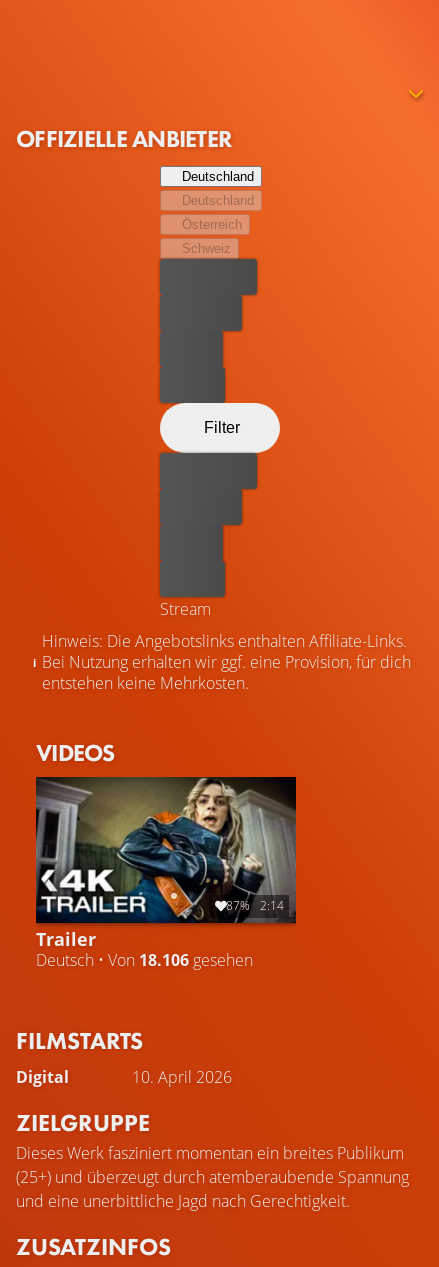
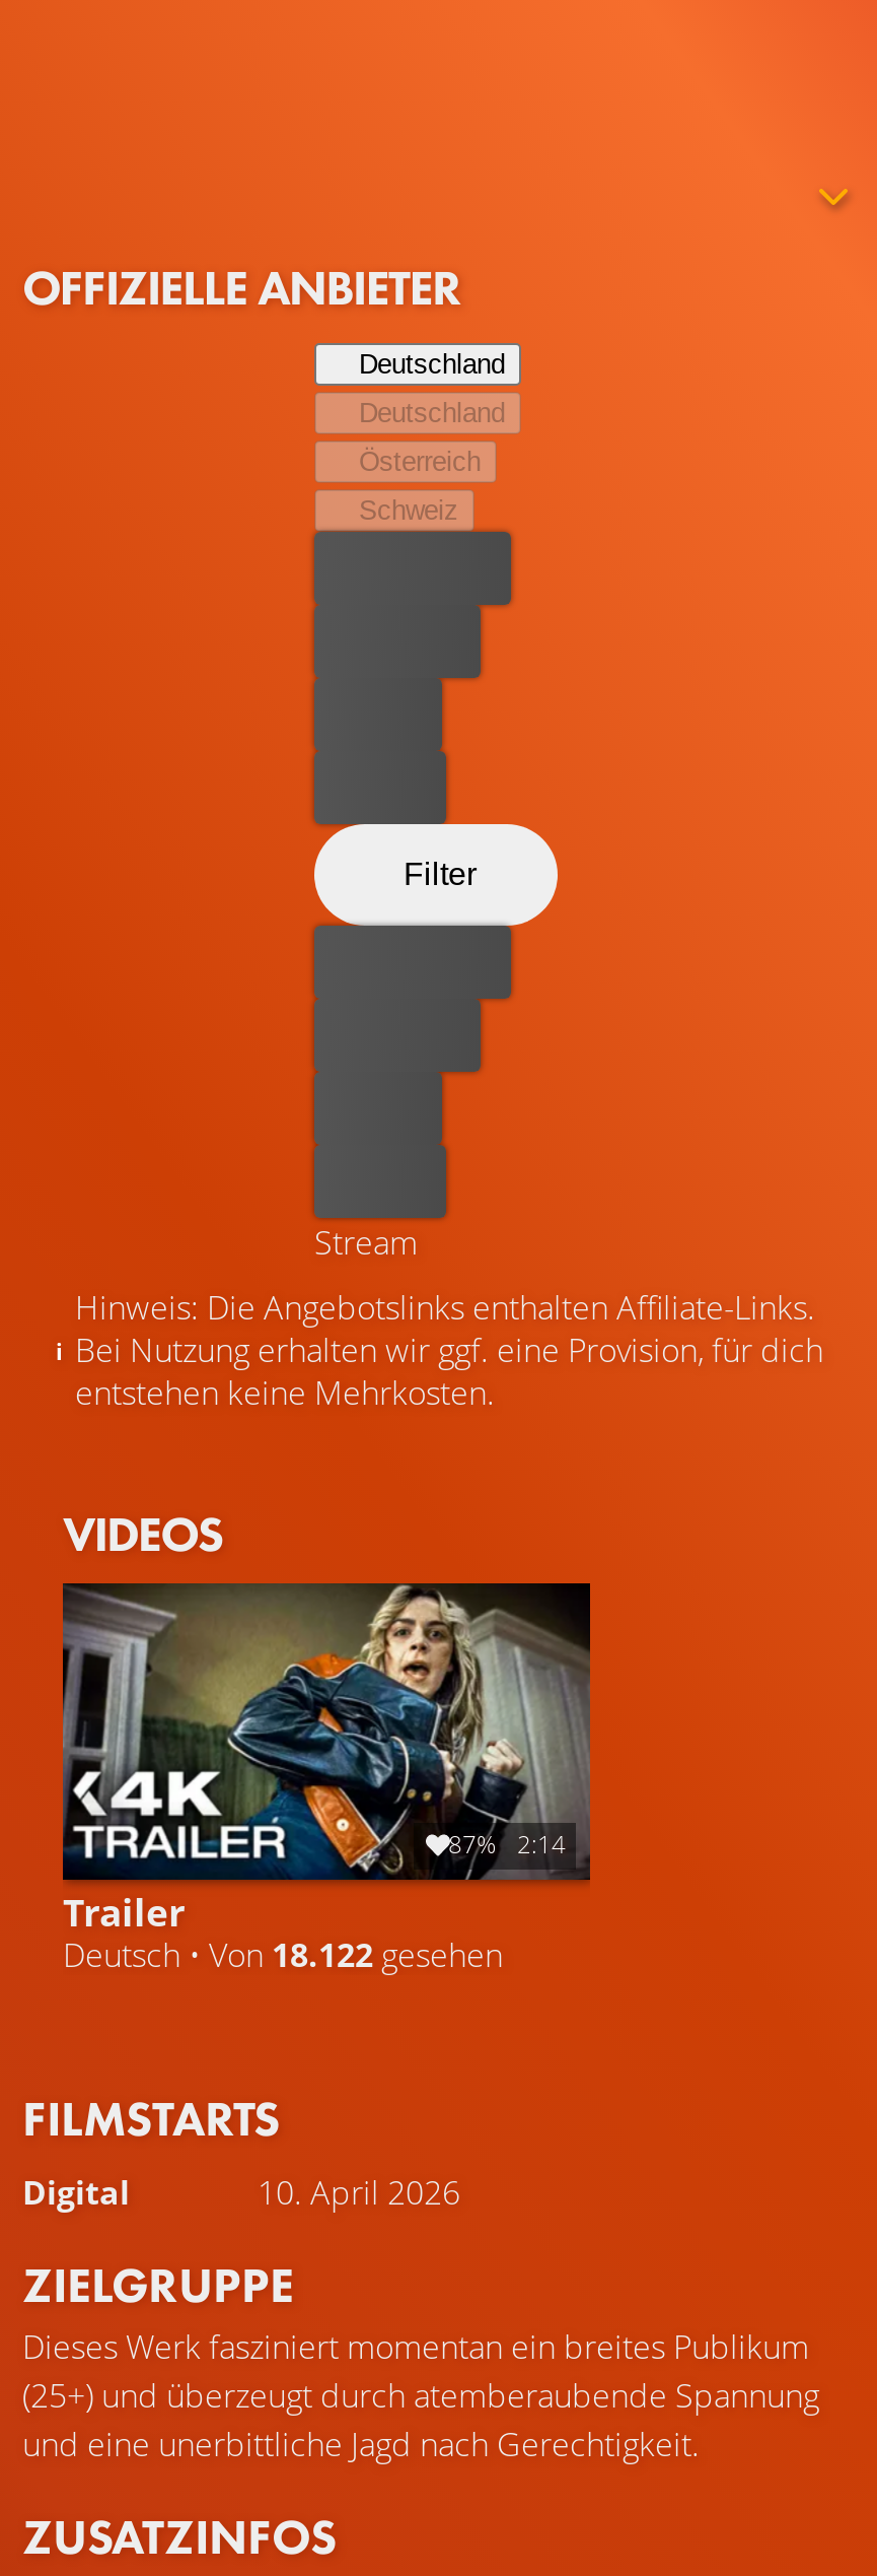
- Deutsch • Von 18.106 gesehen
+ Deutsch • Von 18.122 gesehen
